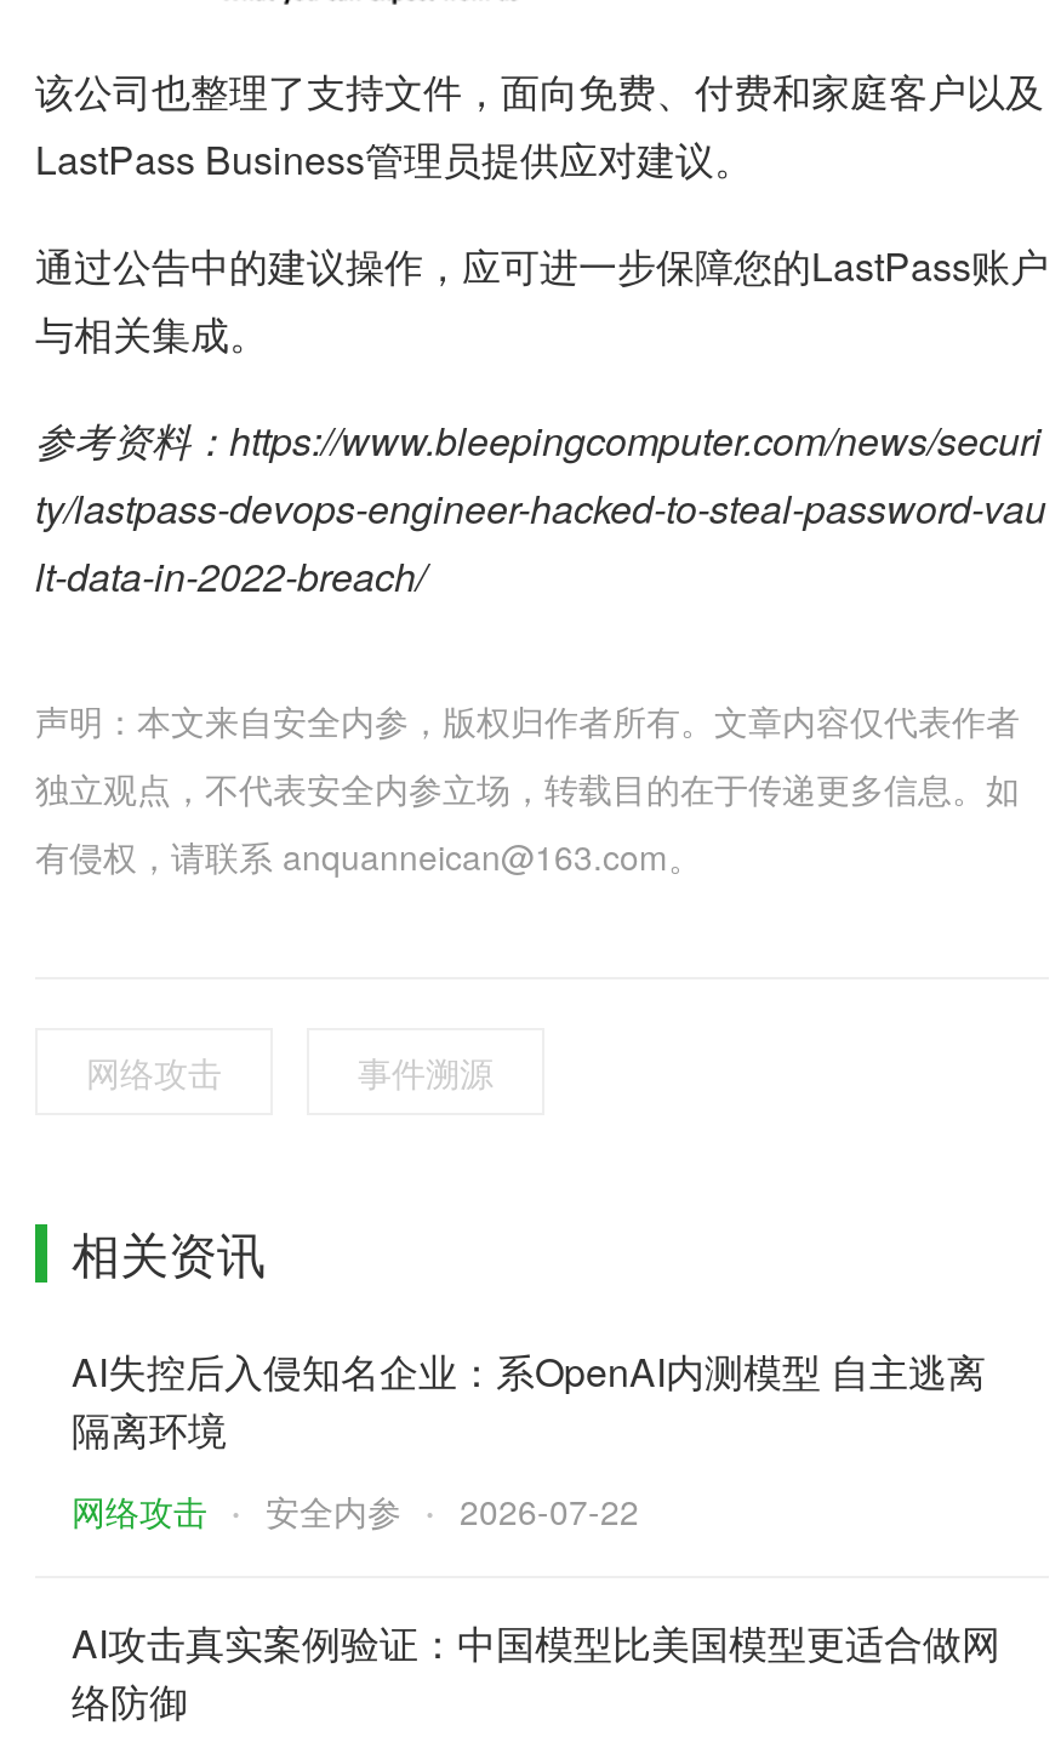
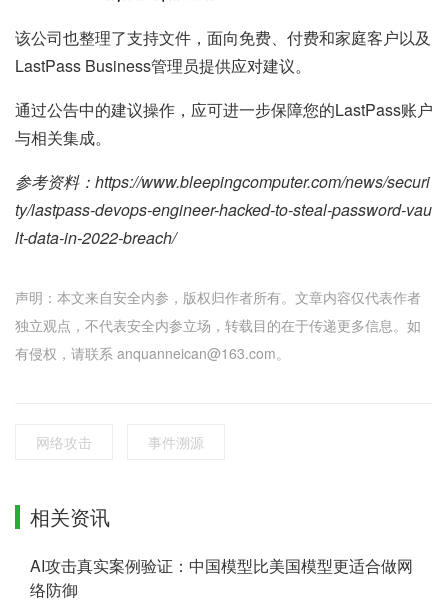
- AI失控后入侵知名企业：系OpenAI内测模型 自主逃离
- 隔离环境
- 网络攻击
- 安全内参
- 2026-07-22
